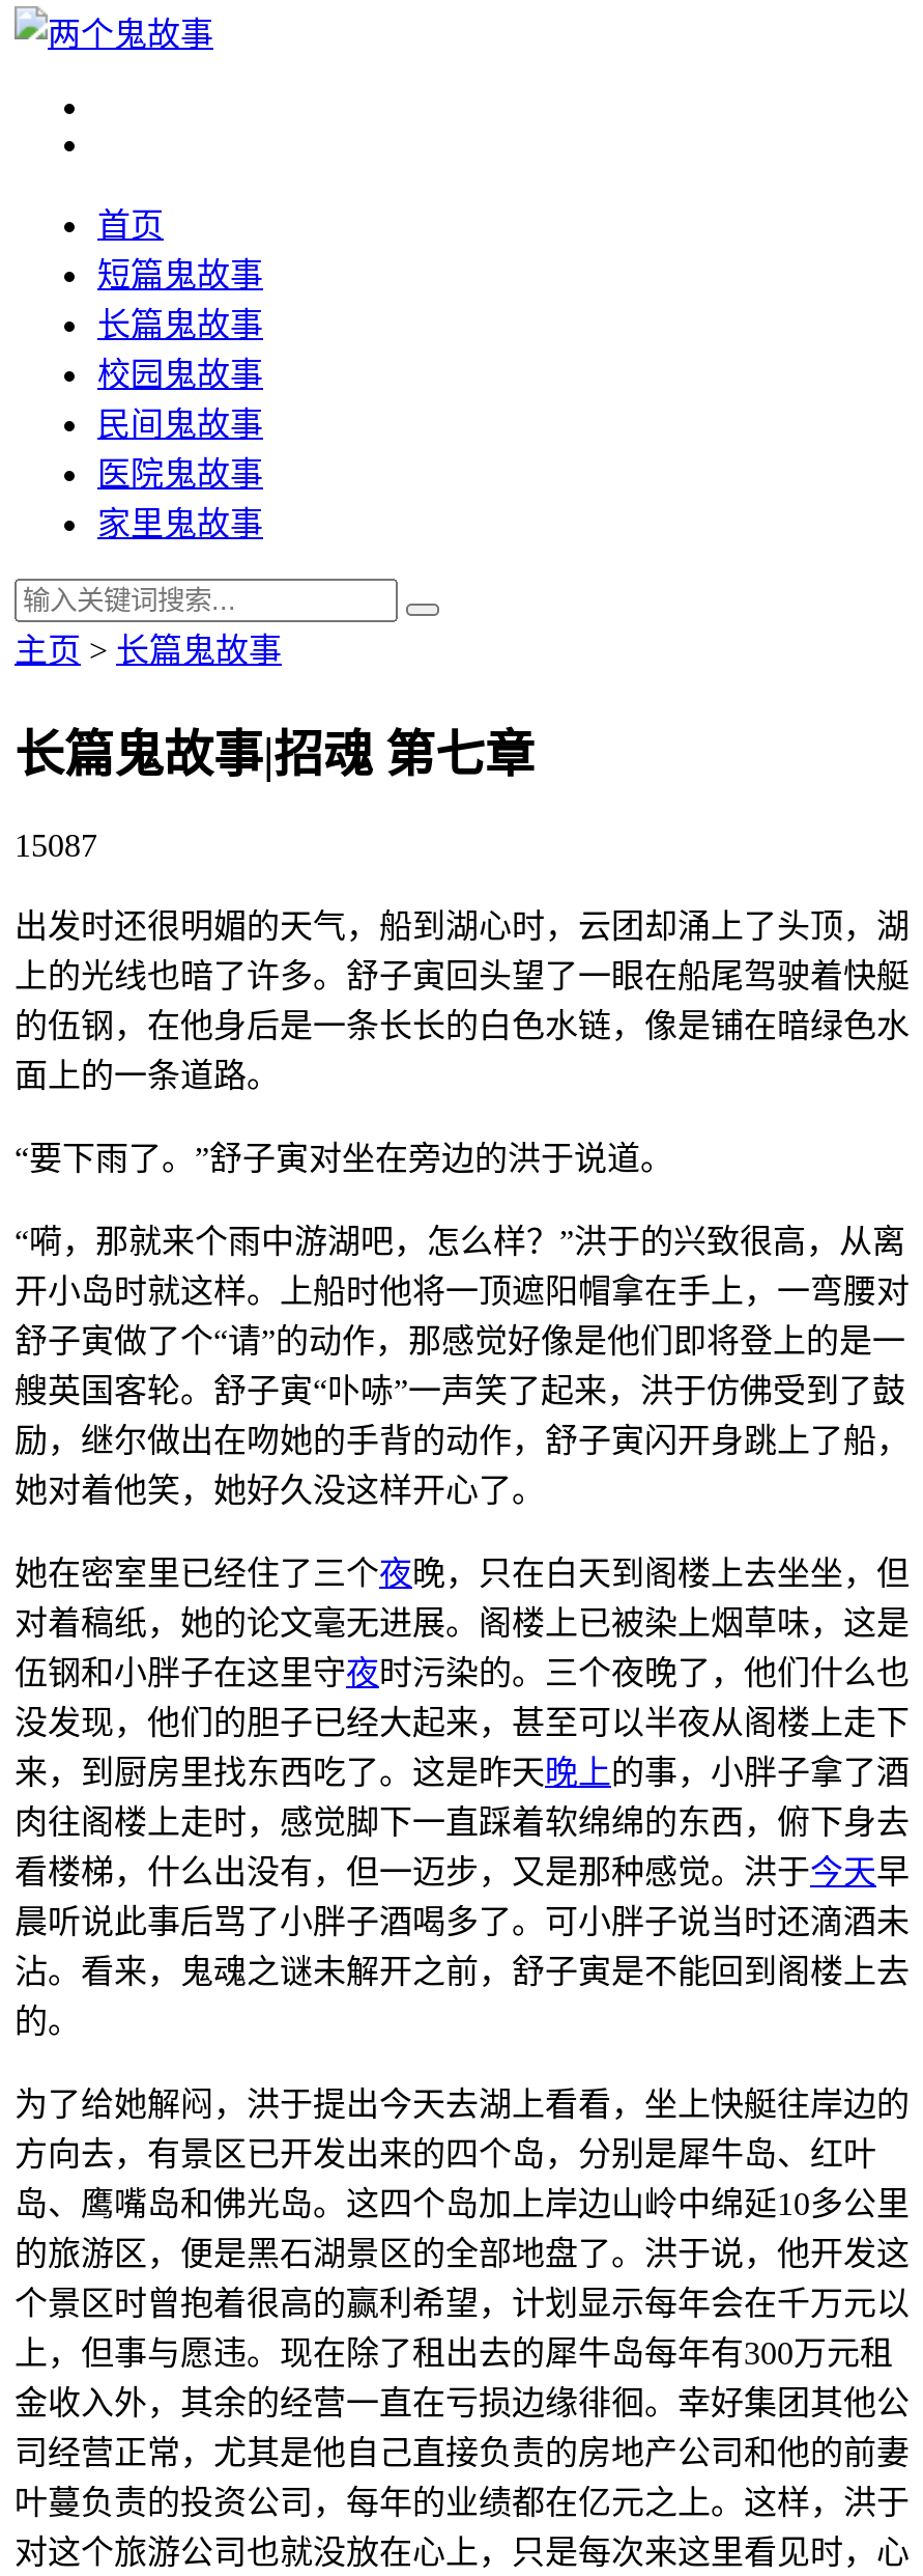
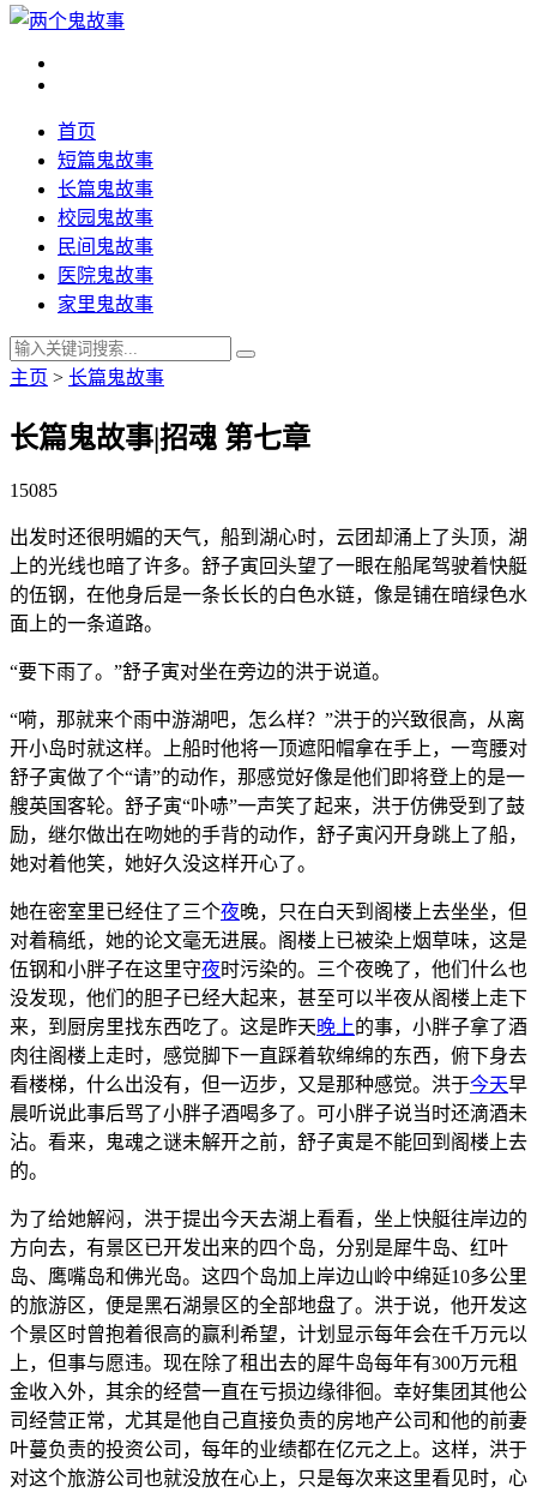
- 15087
+ 15085
